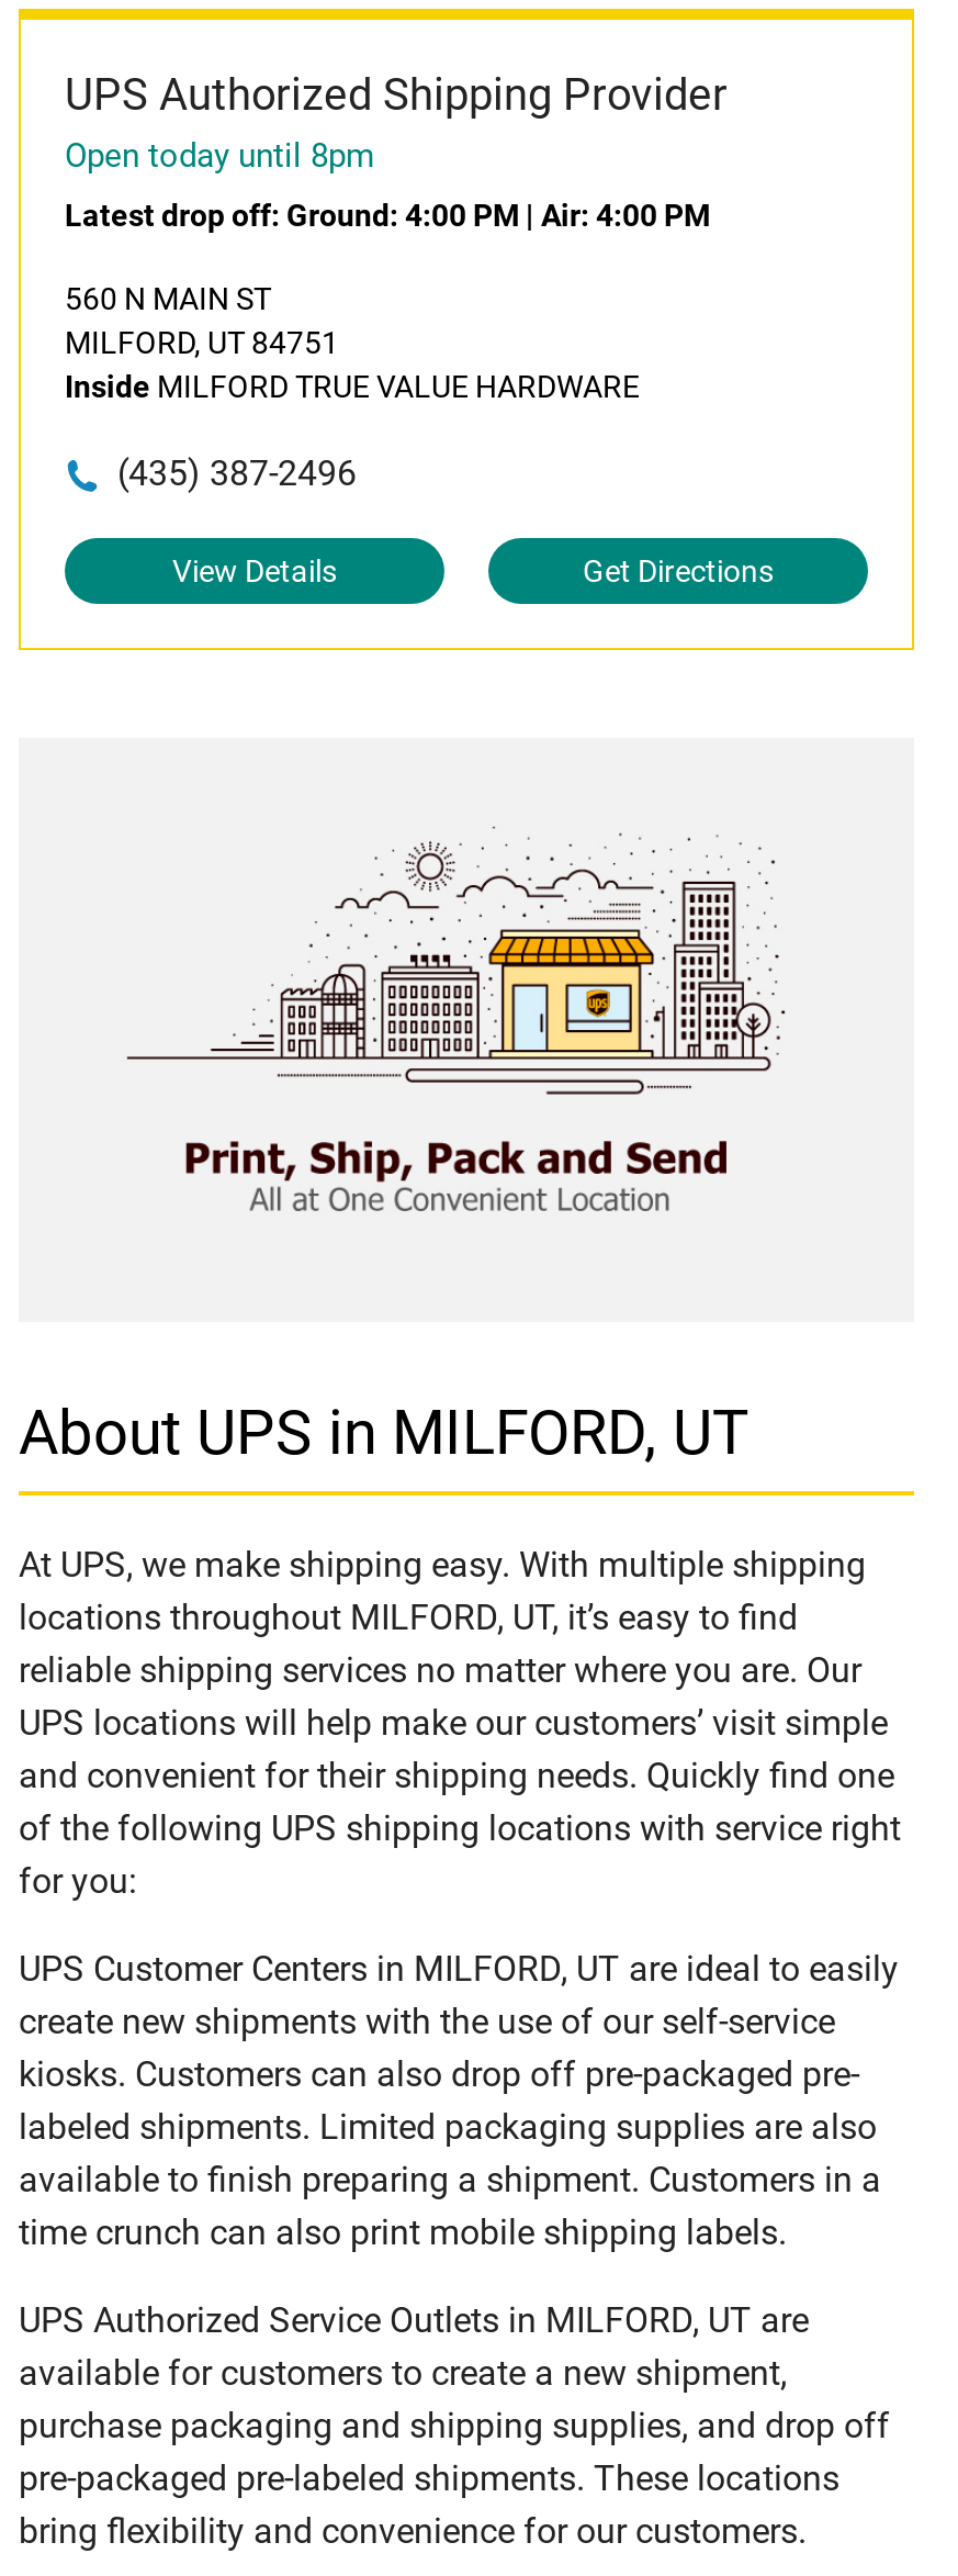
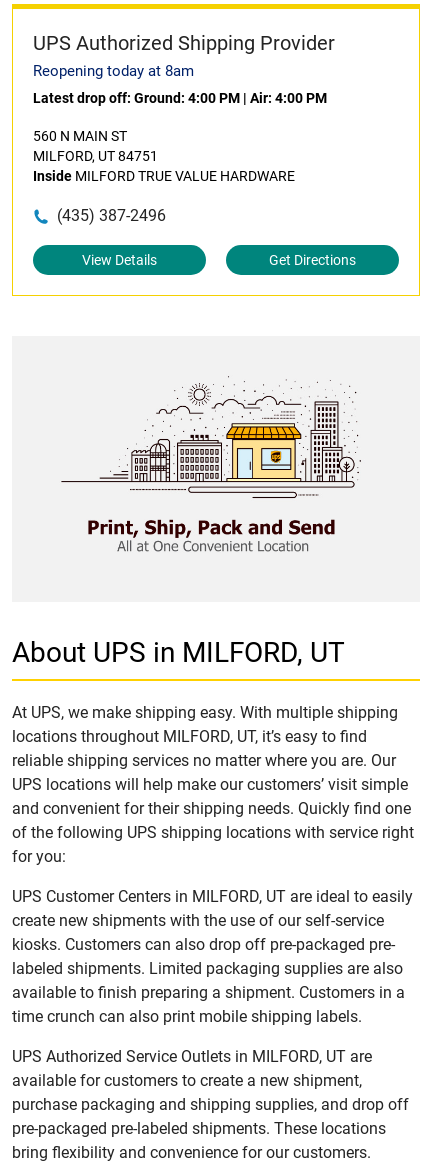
- Open today until 8pm
+ Reopening today at 8am
